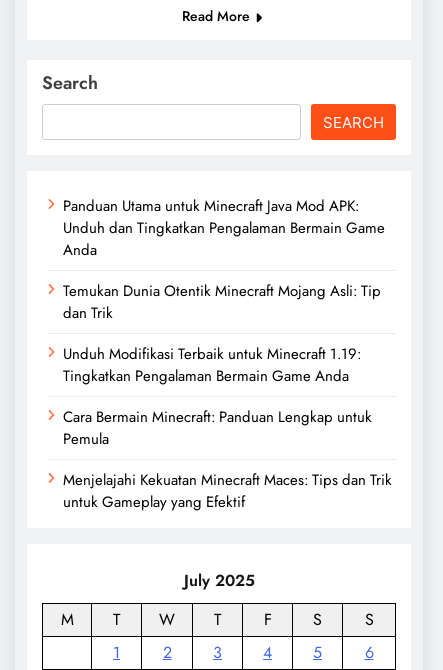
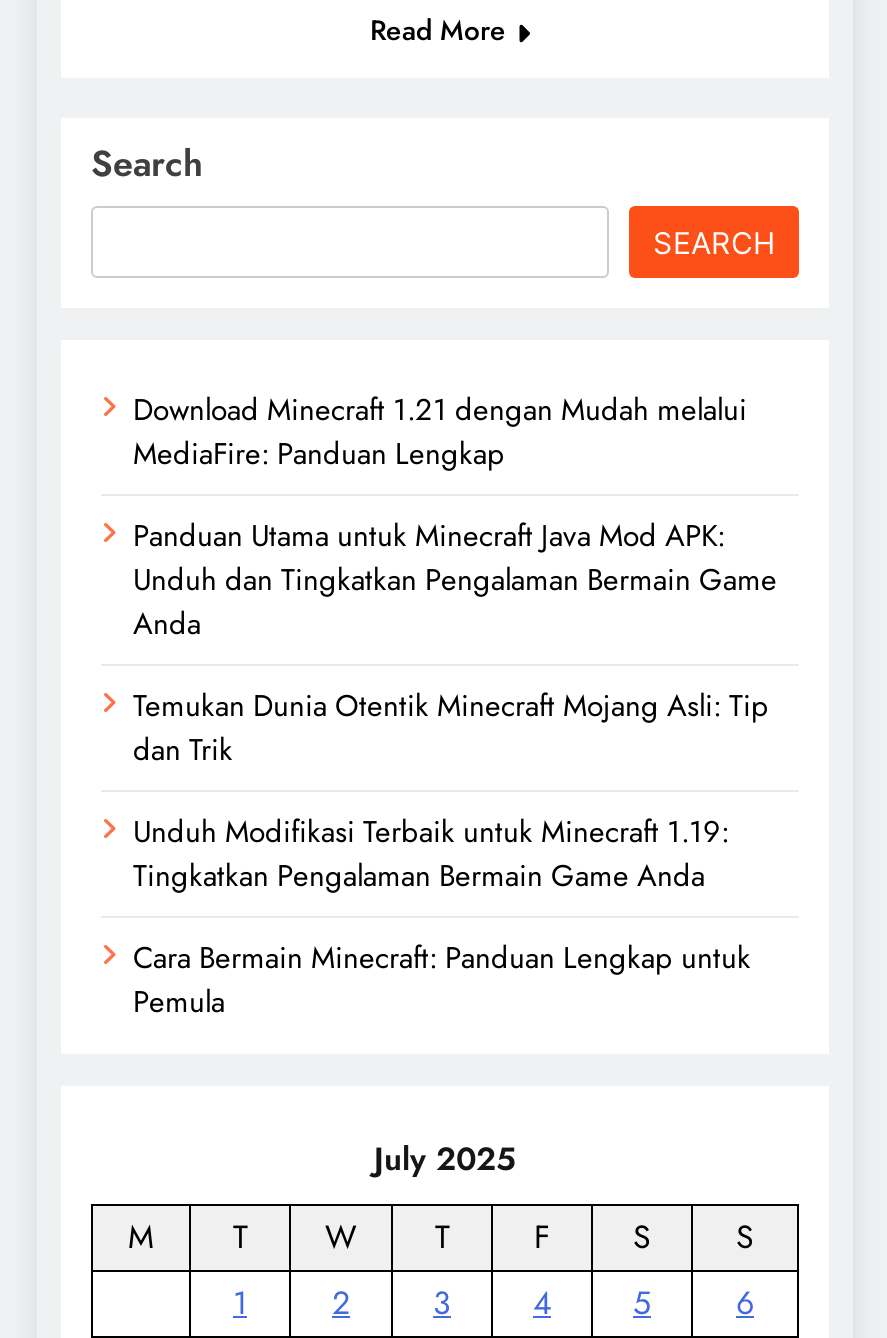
+ Download Minecraft 1.21 dengan Mudah melalui
+ MediaFire: Panduan Lengkap

moved down: Panduan Utama untuk Minecraft Java Mod APK: | Unduh dan Tingkatkan Pengalaman Bermain Game | Anda | ... | Cara Bermain Minecraft: Panduan Lengkap untuk | Pemula

- Menjelajahi Kekuatan Minecraft Maces: Tips dan Trik
- untuk Gameplay yang Efektif
